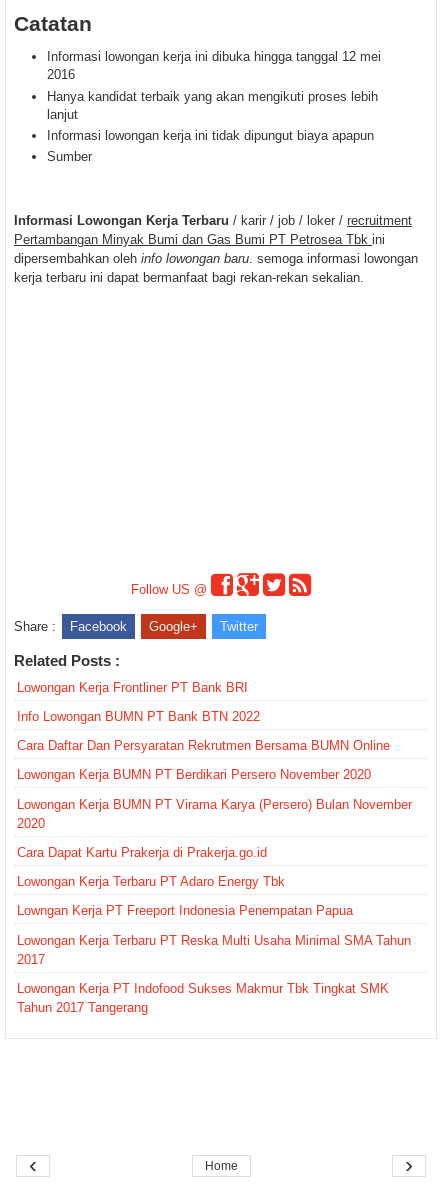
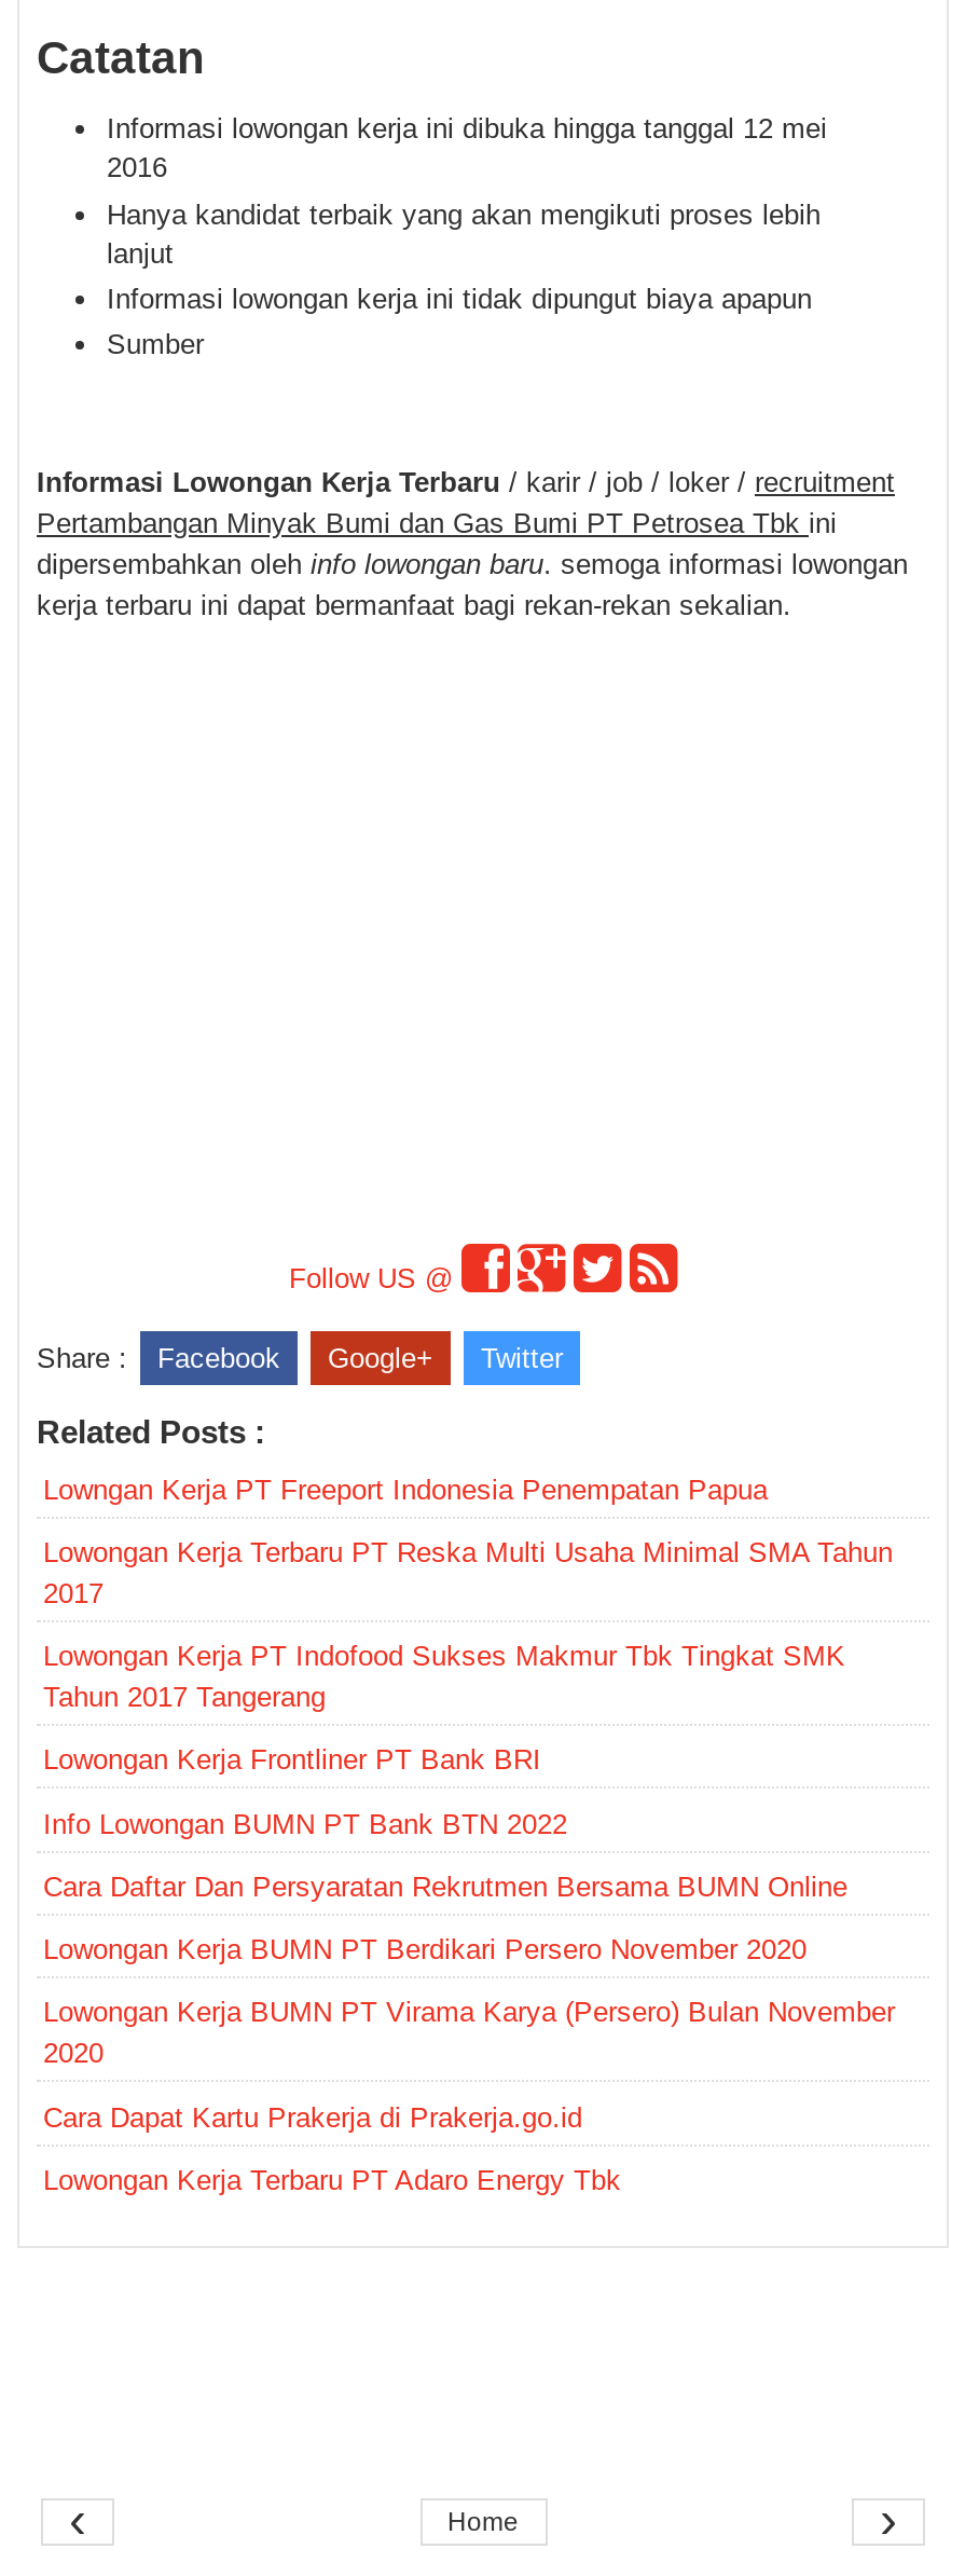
moved down: Lowongan Kerja Frontliner PT Bank BRI | Info Lowongan BUMN PT Bank BTN 2022 | Cara Daftar Dan Persyaratan Rekrutmen Bersama BUMN Online | Lowongan Kerja BUMN PT Berdikari Persero November 2020 | Lowongan Kerja BUMN PT Virama Karya (Persero) Bulan November | 2020 | Cara Dapat Kartu Prakerja di Prakerja.go.id | Lowongan Kerja Terbaru PT Adaro Energy Tbk

moved up: Lowngan Kerja PT Freeport Indonesia Penempatan Papua | Lowongan Kerja Terbaru PT Reska Multi Usaha Minimal SMA Tahun | 2017 | Lowongan Kerja PT Indofood Sukses Makmur Tbk Tingkat SMK | Tahun 2017 Tangerang
